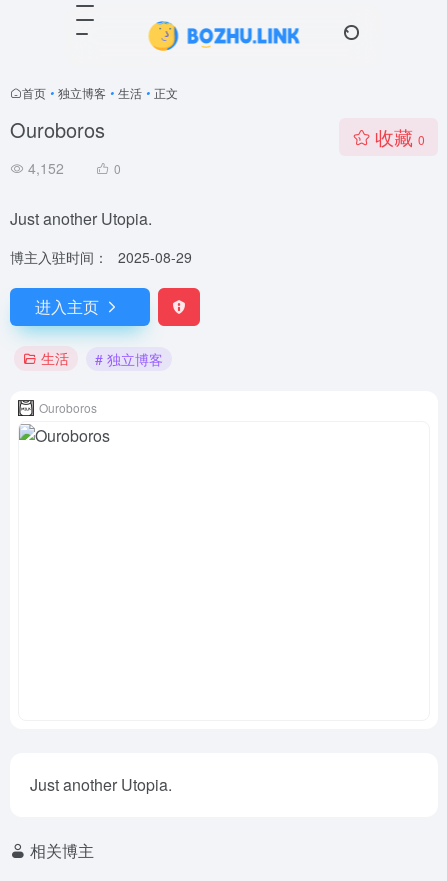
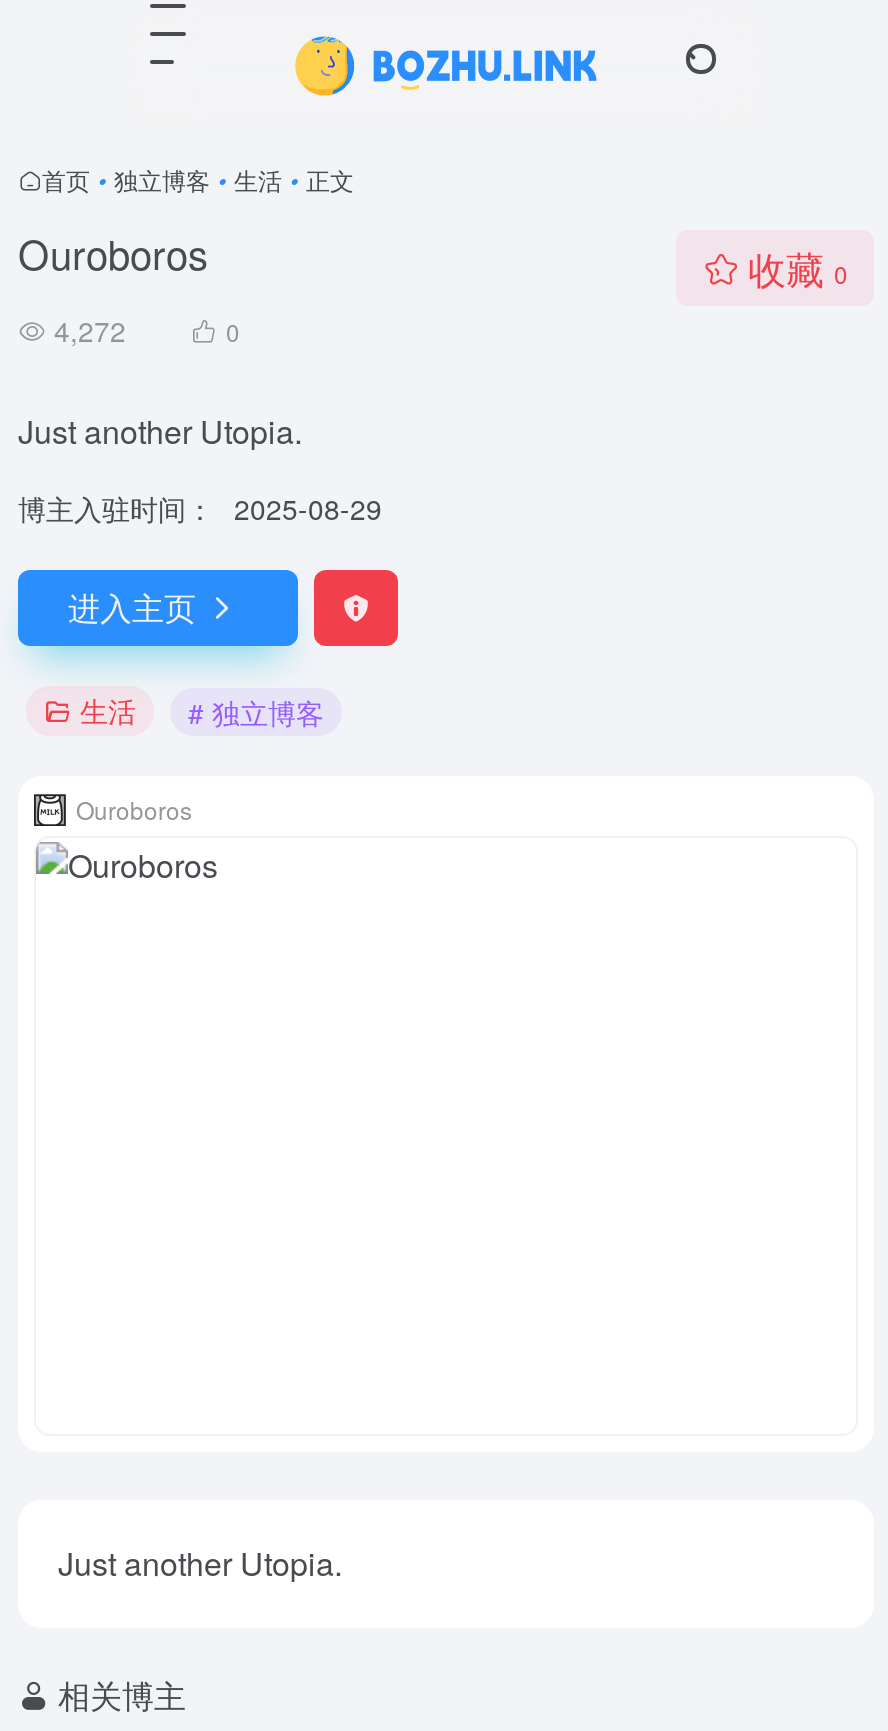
- 4,152
+ 4,272
